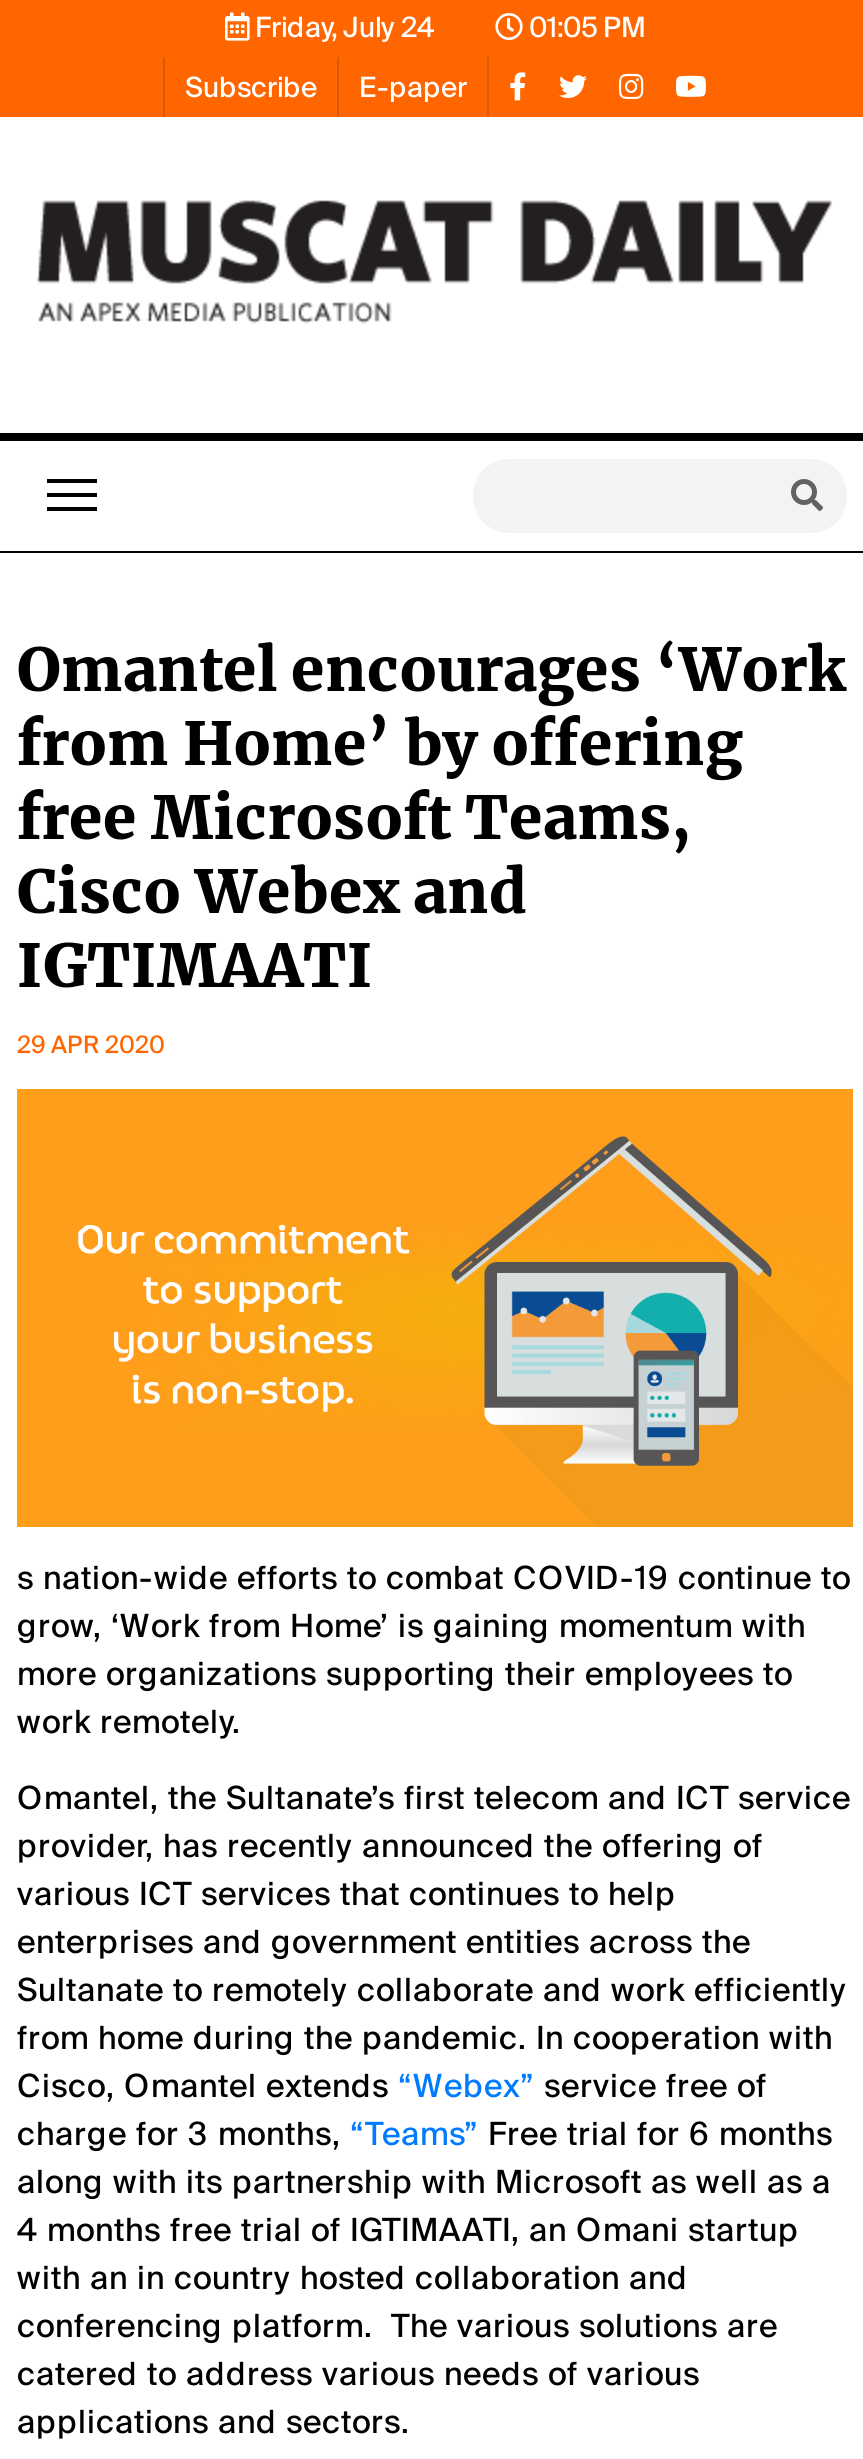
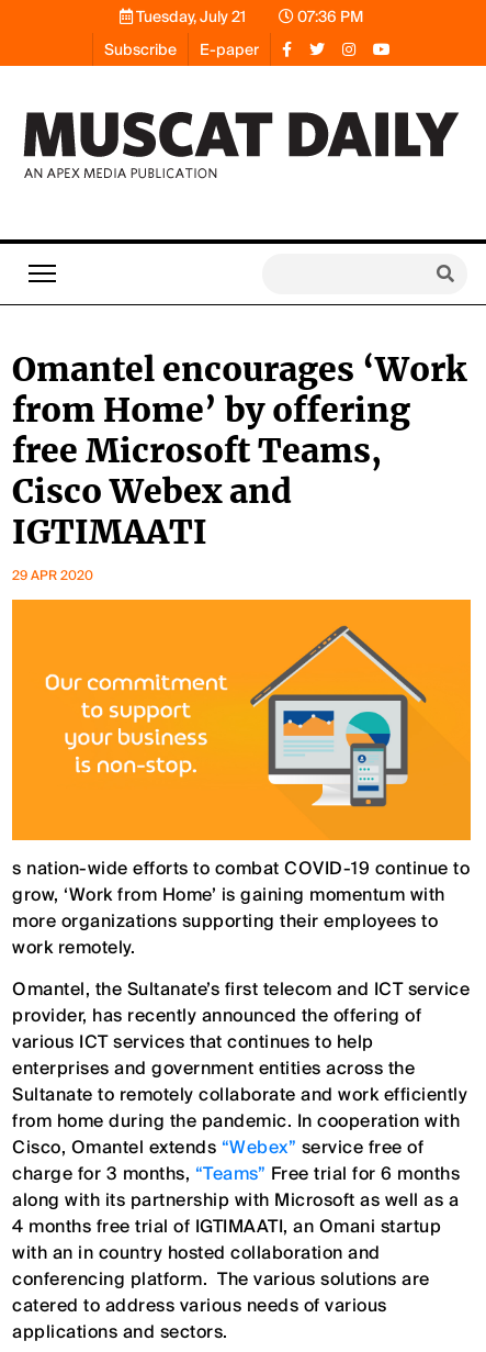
- Friday, July 24
+ Tuesday, July 21

- 01:05 PM
+ 07:36 PM
